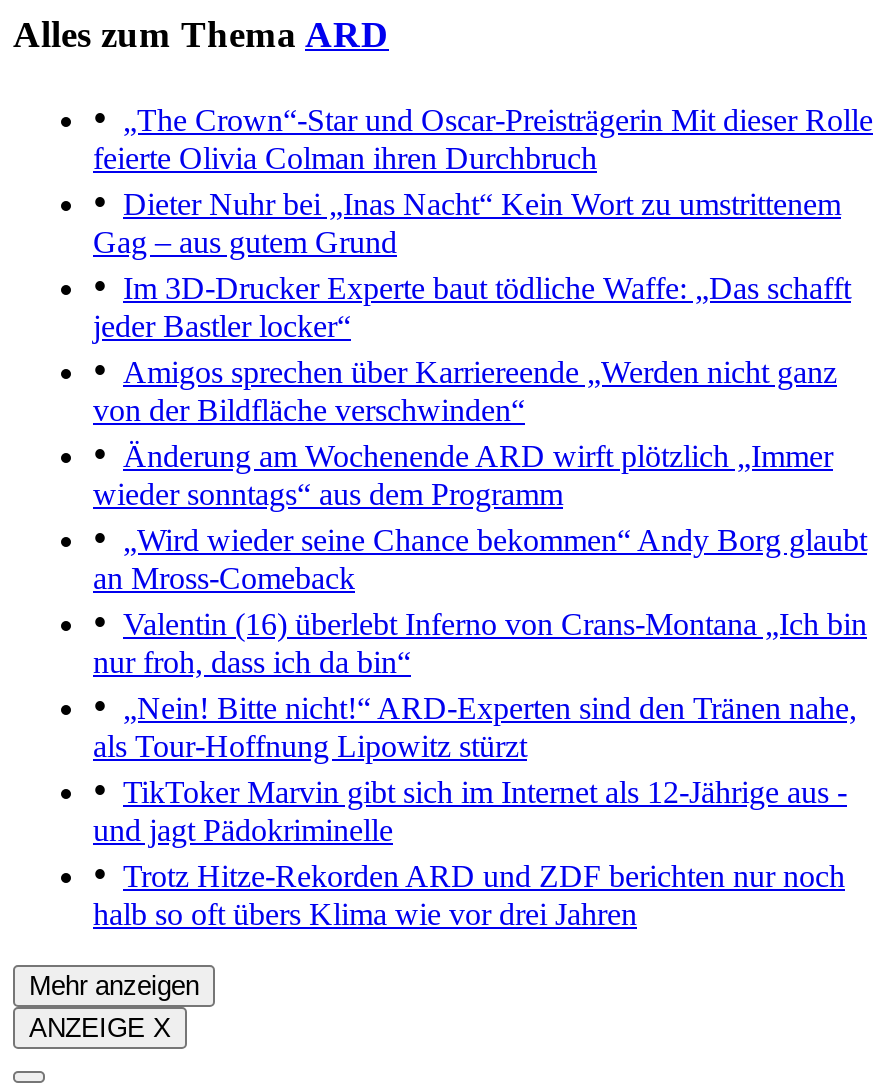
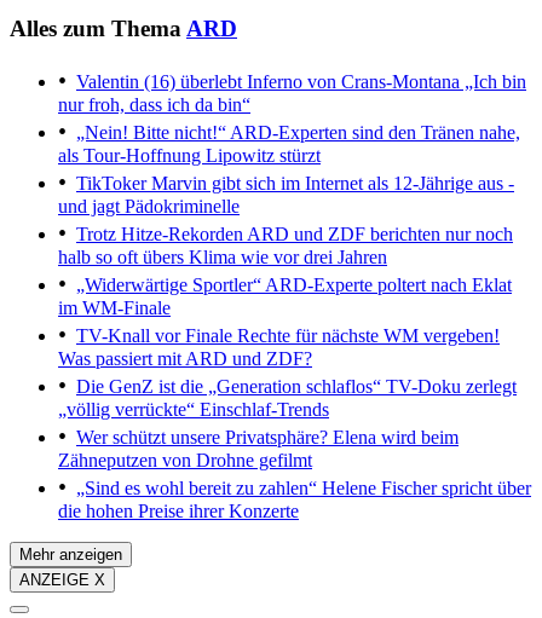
- „The Crown“-Star und Oscar-Preisträgerin Mit dieser Rolle
- feierte Olivia Colman ihren Durchbruch
- Dieter Nuhr bei „Inas Nacht“Kein Wort zu umstrittenem
- Gag – aus gutem Grund
- Im 3D-Drucker Experte baut tödliche Waffe: „Das schafft
- jeder Bastler locker“
- Amigos sprechen über Karriereende „Werden nicht ganz
- von der Bildfläche verschwinden“
- Änderung am Wochenende ARD wirft plötzlich „Immer
- wieder sonntags“ aus dem Programm
- „Wird wieder seine Chance bekommen“Andy Borg glaubt
- an Mross-Comeback

moved up: Valentin (16) überlebt Inferno von Crans-Montana „Ich bin | nur froh, dass ich da bin“ | „Nein! Bitte nicht!“ ARD-Experten sind den Tränen nahe, | als Tour-Hoffnung Lipowitz stürzt | TikToker Marvin gibt sich im Internet als 12-Jährige aus - | und jagt Pädokriminelle | Trotz Hitze-Rekorden ARD und ZDF berichten nur noch | halb so oft übers Klima wie vor drei Jahren

+ „Widerwärtige Sportler“ARD-Experte poltert nach Eklat
+ im WM-Finale
+ TV-Knall vor Finale Rechte für nächste WM vergeben!
+ Was passiert mit ARD und ZDF?
+ Die GenZ ist die „Generation schlaflos“TV-Doku zerlegt
+ „völlig verrückte“ Einschlaf-Trends
+ Wer schützt unsere Privatsphäre? Elena wird beim
+ Zähneputzen von Drohne gefilmt
+ „Sind es wohl bereit zu zahlen“Helene Fischer spricht über
+ die hohen Preise ihrer Konzerte
